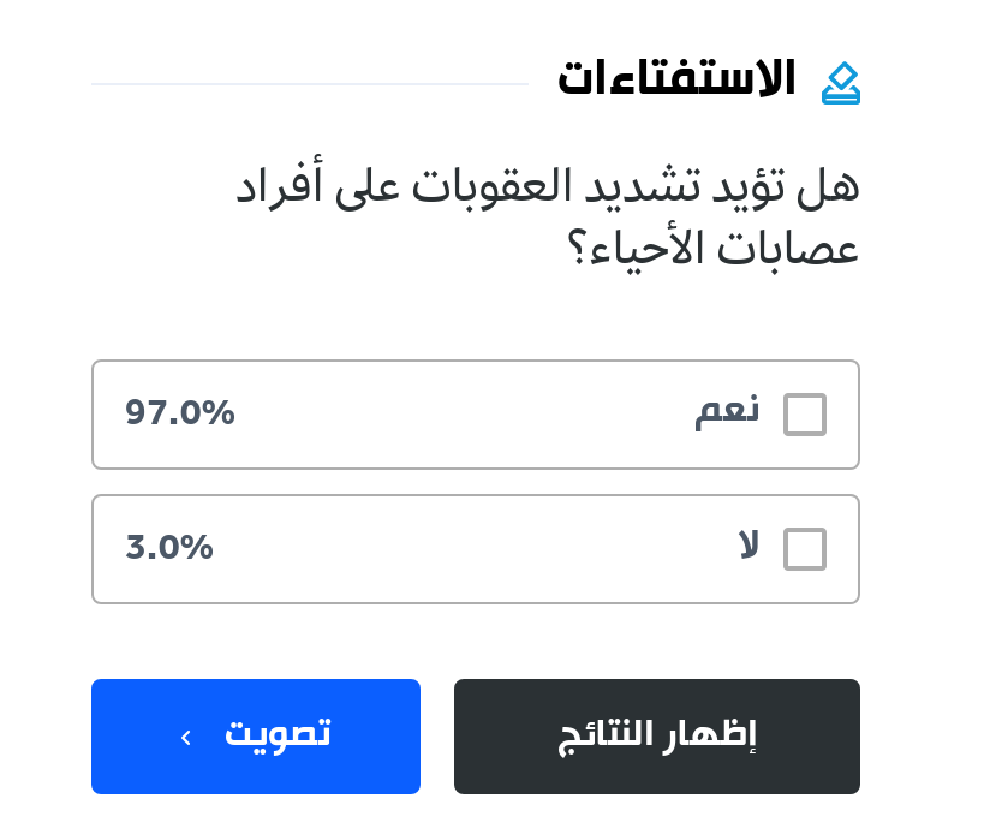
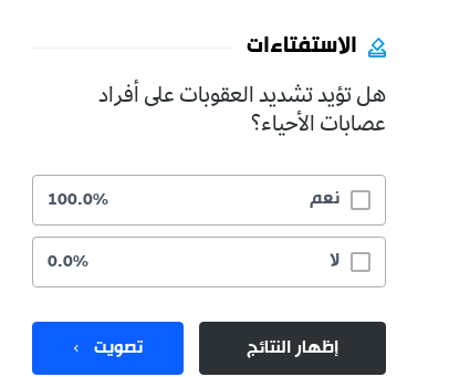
- 97.0%
+ 100.0%

- 3.0%
+ 0.0%
